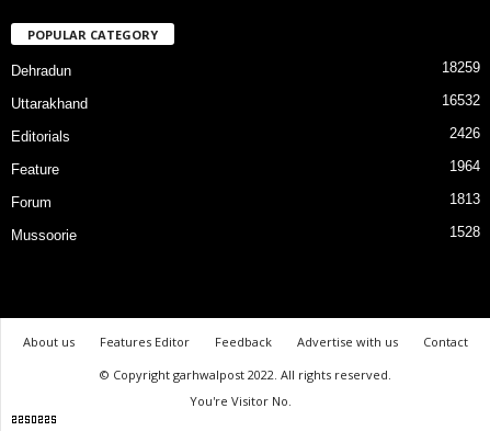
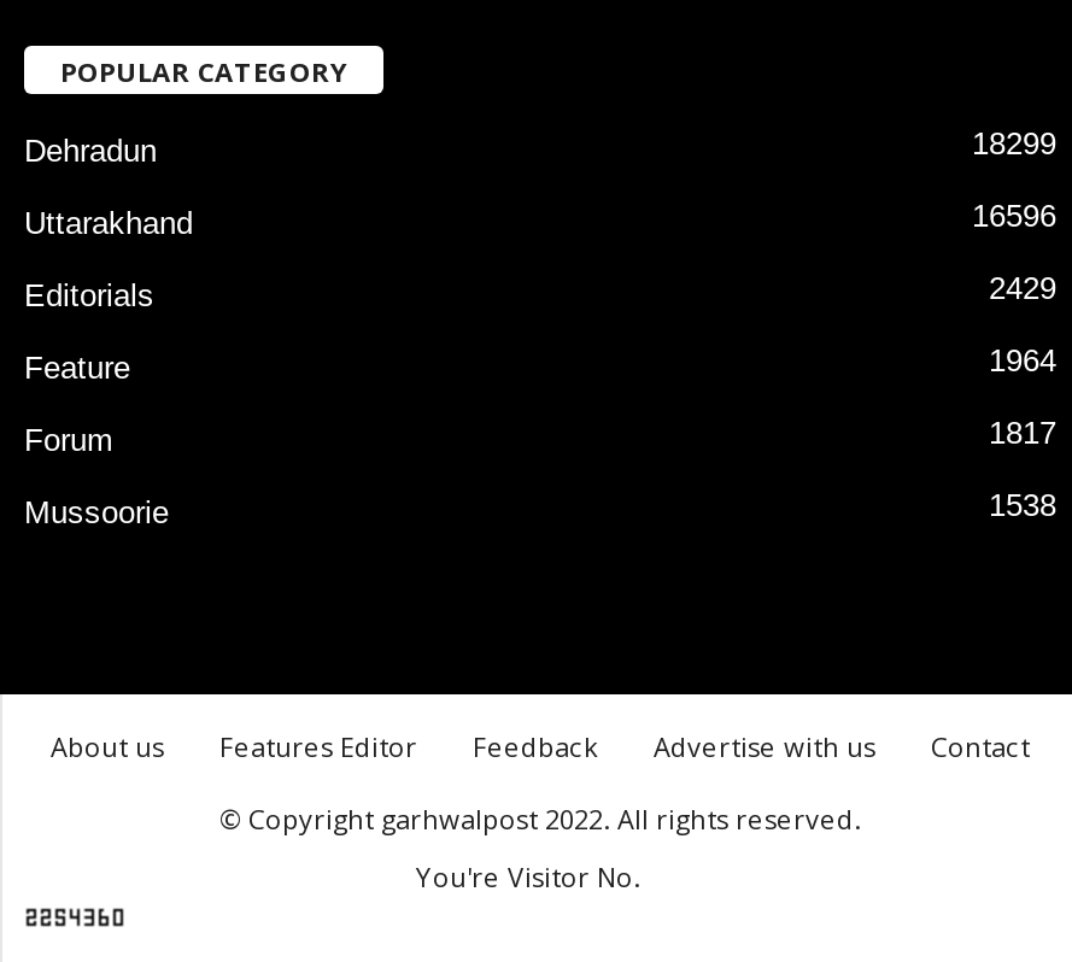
- 18259
+ 18299

- 16532
+ 16596

- 2426
+ 2429

- 1813
+ 1817

- 1528
+ 1538
